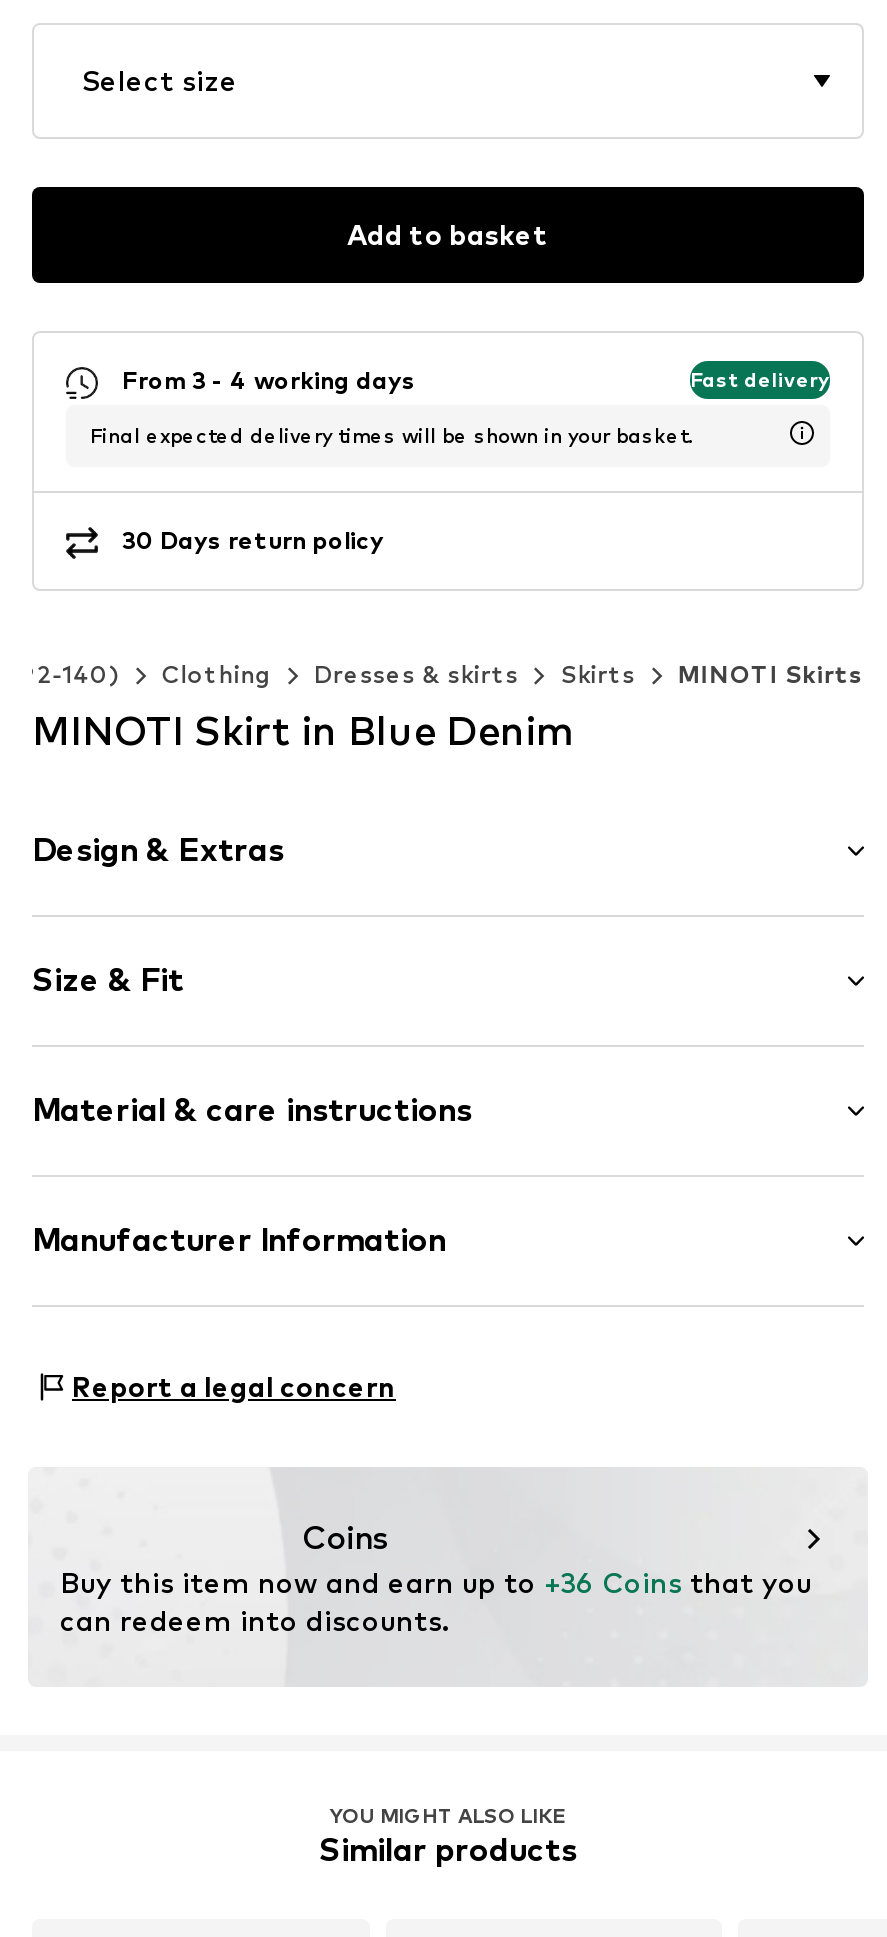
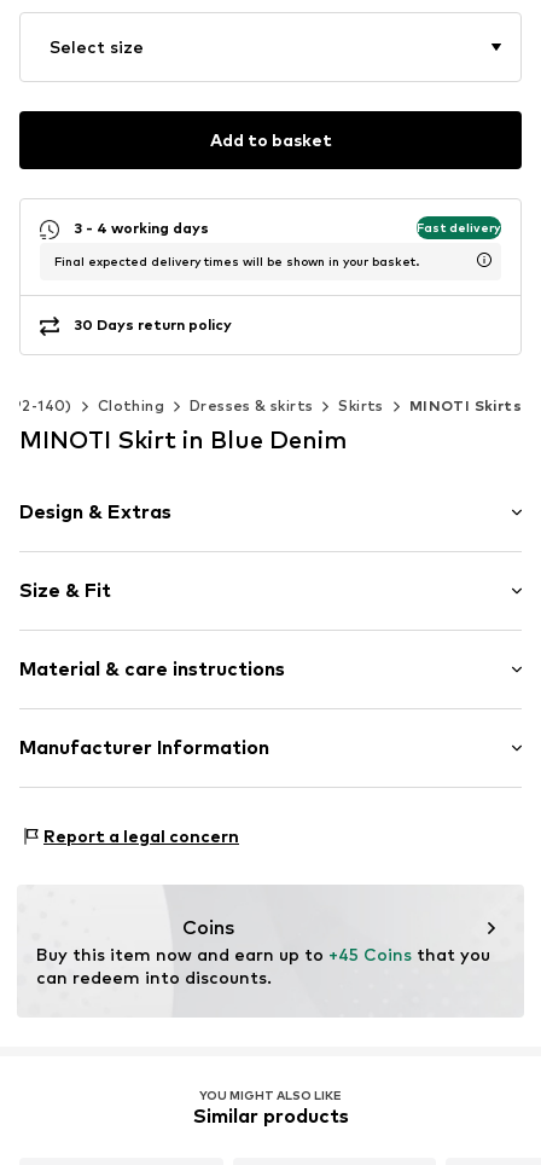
- From 3 - 4 working days
+ 3 - 4 working days

- Buy this item now and earn up to +36 Coins that you
+ Buy this item now and earn up to +45 Coins that you
